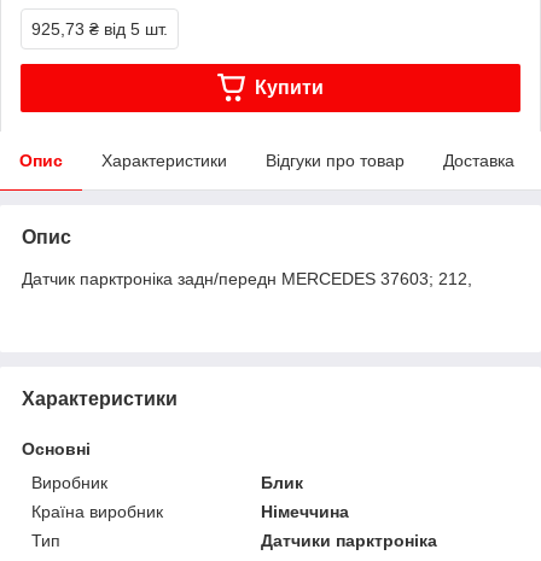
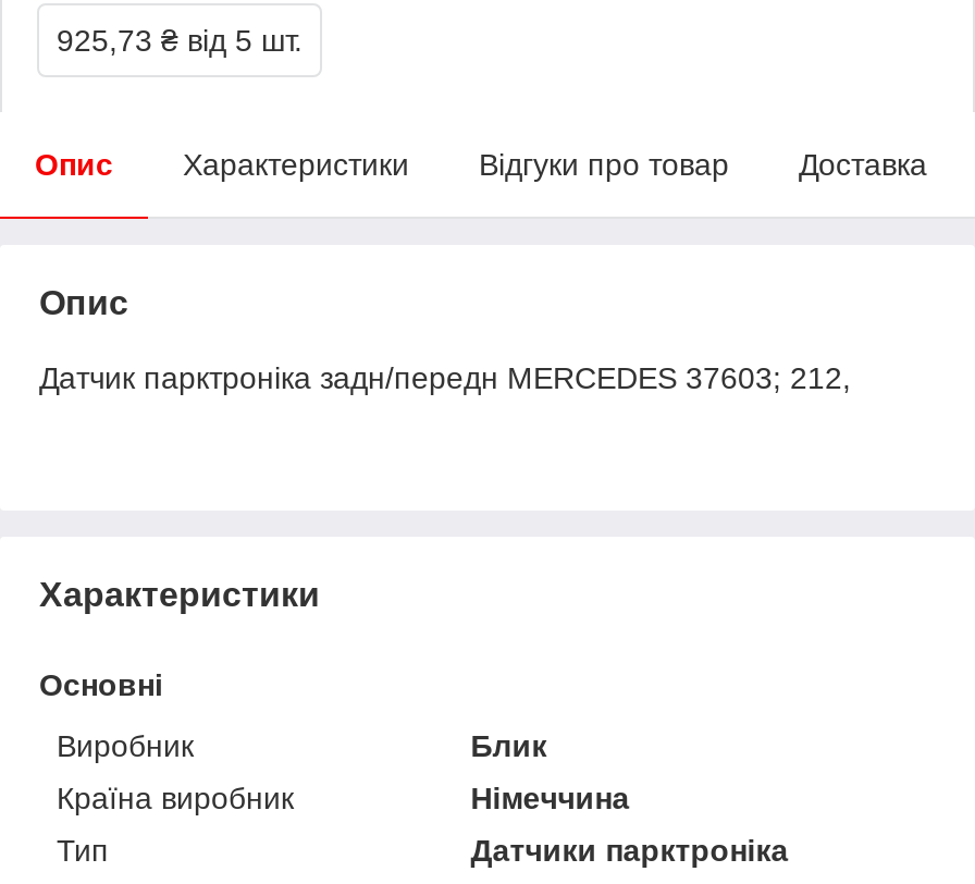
- Купити
